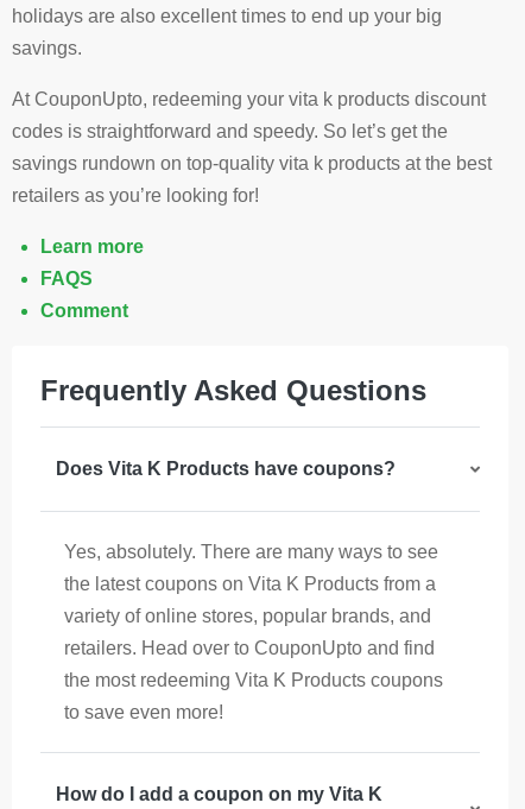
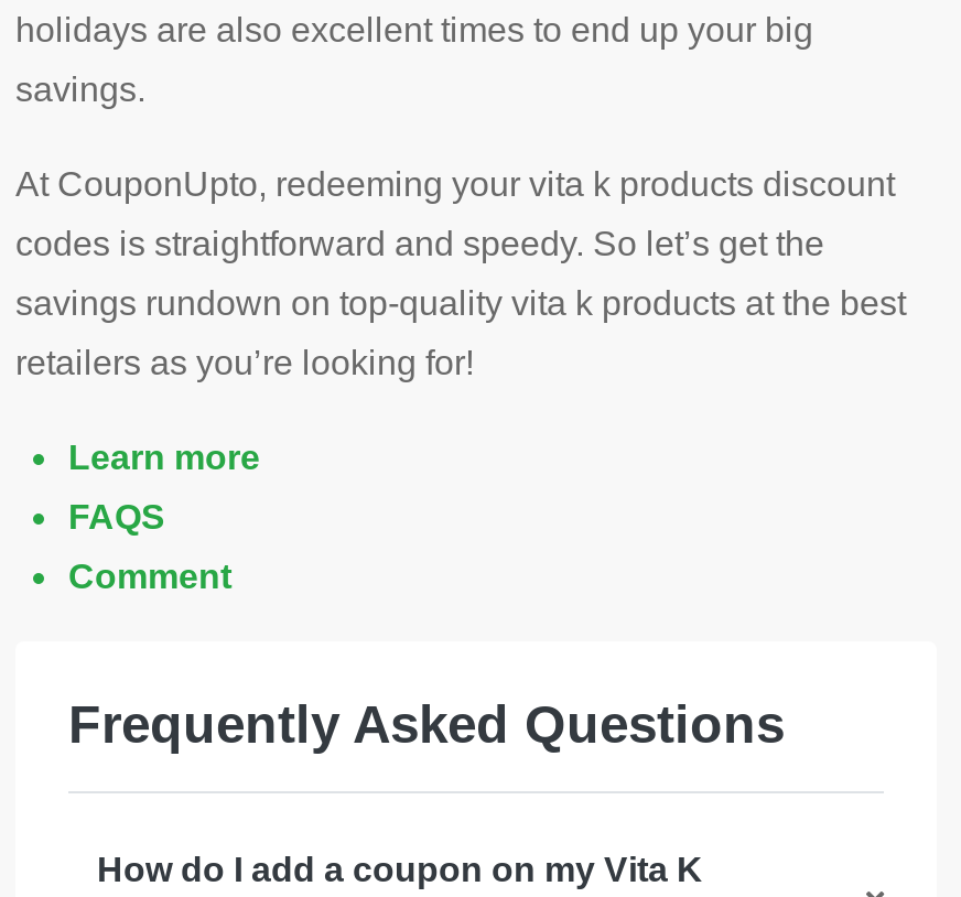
- Does Vita K Products have coupons?

- Yes, absolutely. There are many ways to see
- the latest coupons on Vita K Products from a
- variety of online stores, popular brands, and
- retailers. Head over to CouponUpto and find
- the most redeeming Vita K Products coupons
- to save even more!
